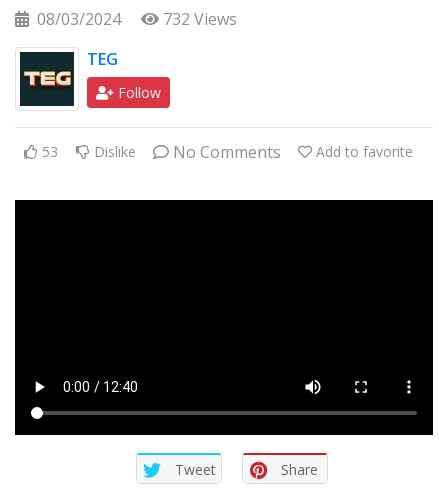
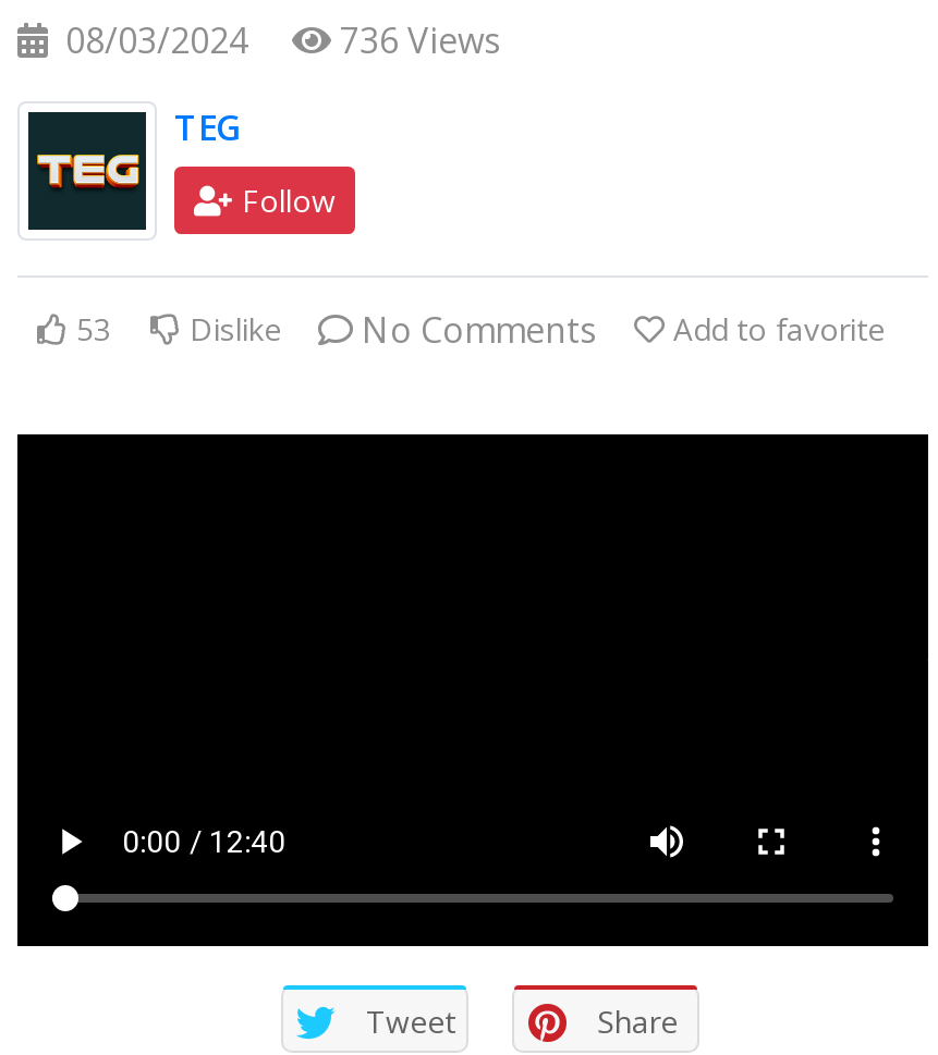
- 08/03/2024 732 Views
+ 08/03/2024 736 Views
